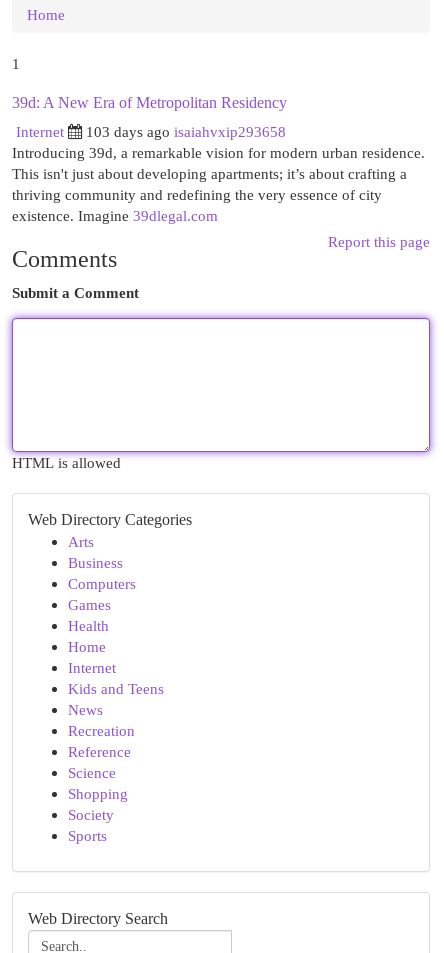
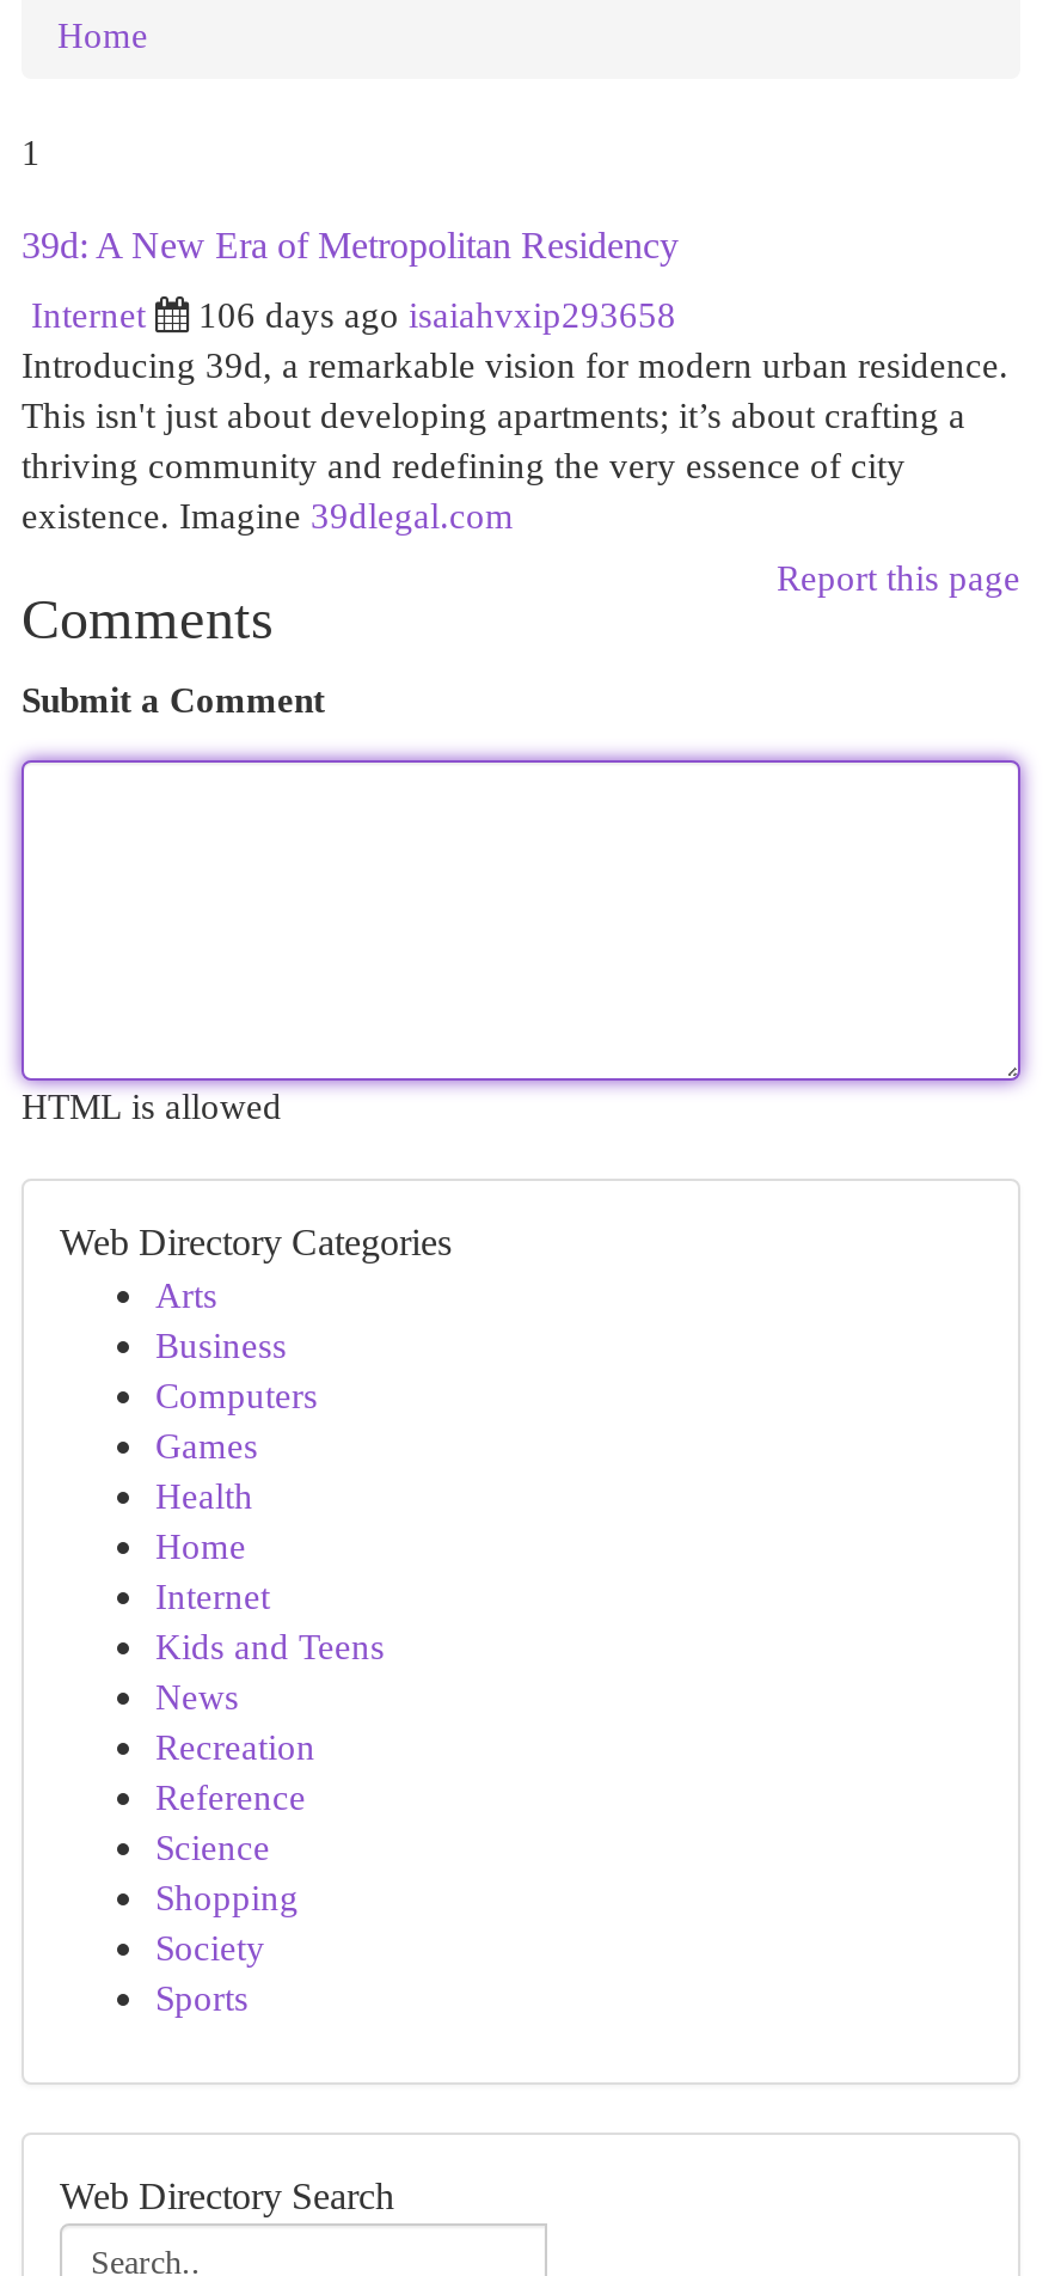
- 103 days ago isaiahvxip293658
+ 106 days ago isaiahvxip293658
